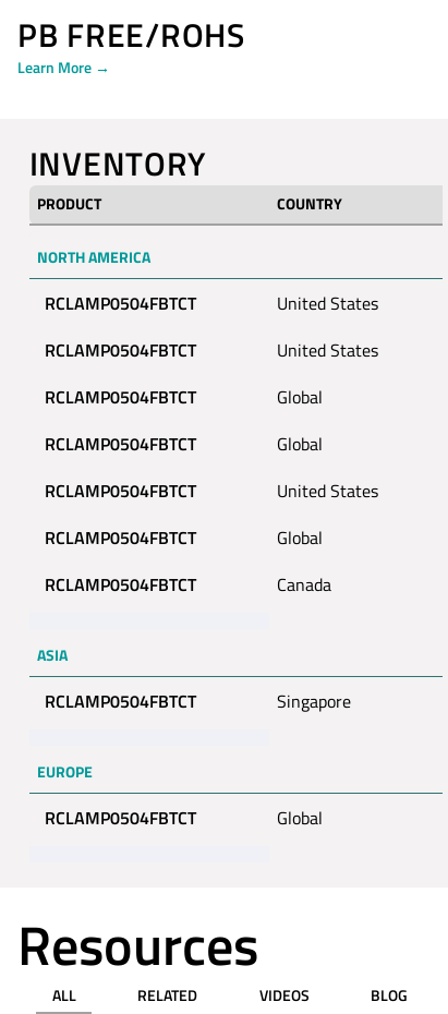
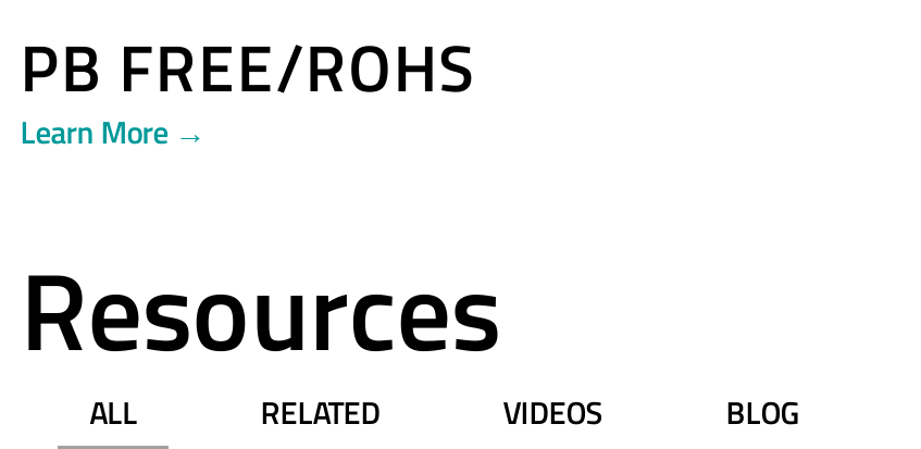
- INVENTORY
- PRODUCT
- COUNTRY
- NORTH AMERICA
- RCLAMP0504FBTCT
- United States
- RCLAMP0504FBTCT
- United States
- RCLAMP0504FBTCT
- Global
- RCLAMP0504FBTCT
- Global
- RCLAMP0504FBTCT
- United States
- RCLAMP0504FBTCT
- Global
- RCLAMP0504FBTCT
- Canada
- ASIA
- RCLAMP0504FBTCT
- Singapore
- EUROPE
- RCLAMP0504FBTCT
- Global
